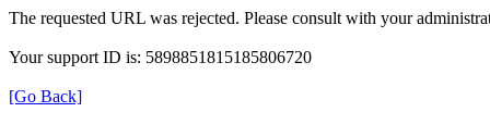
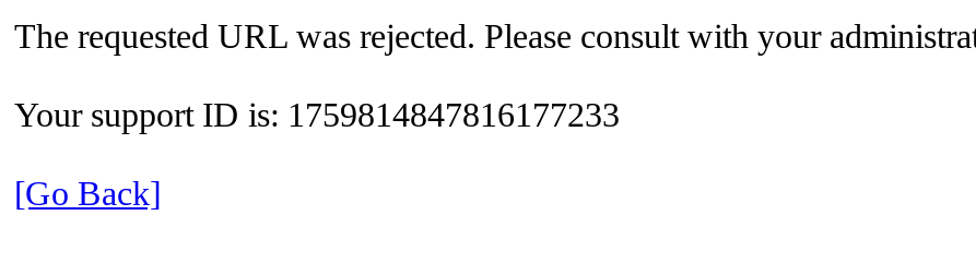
- Your support ID is: 5898851815185806720
+ Your support ID is: 1759814847816177233
